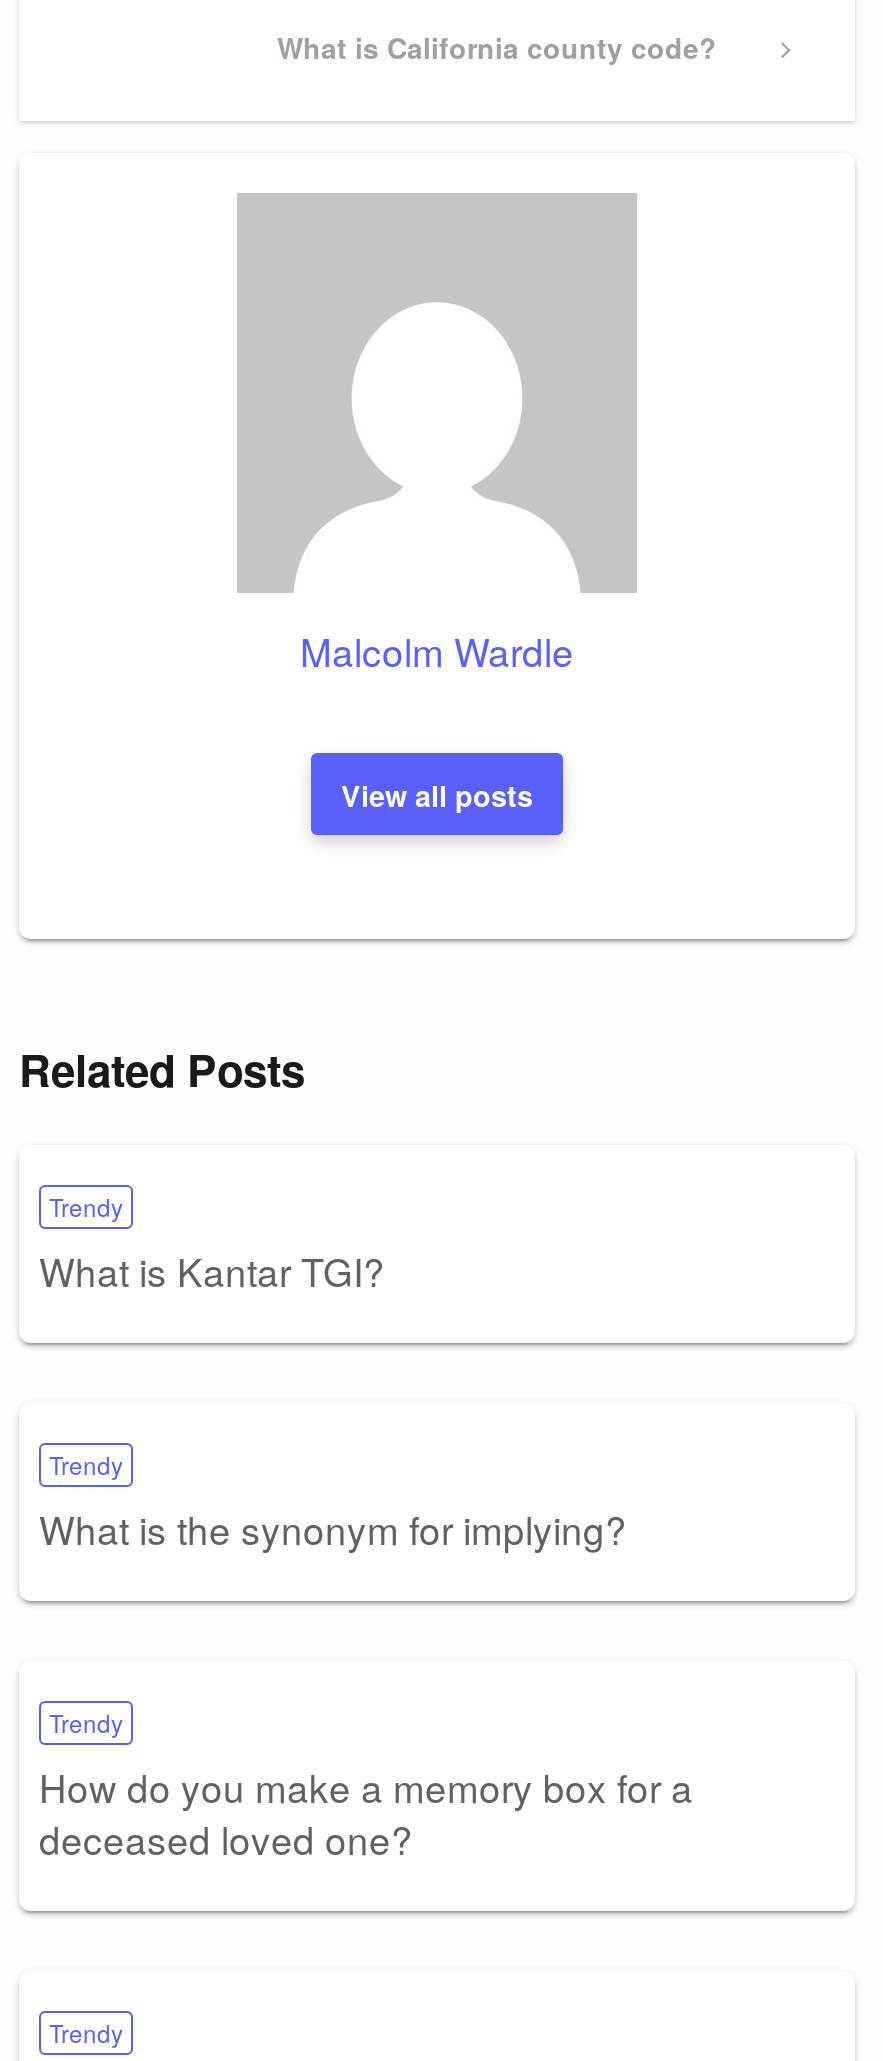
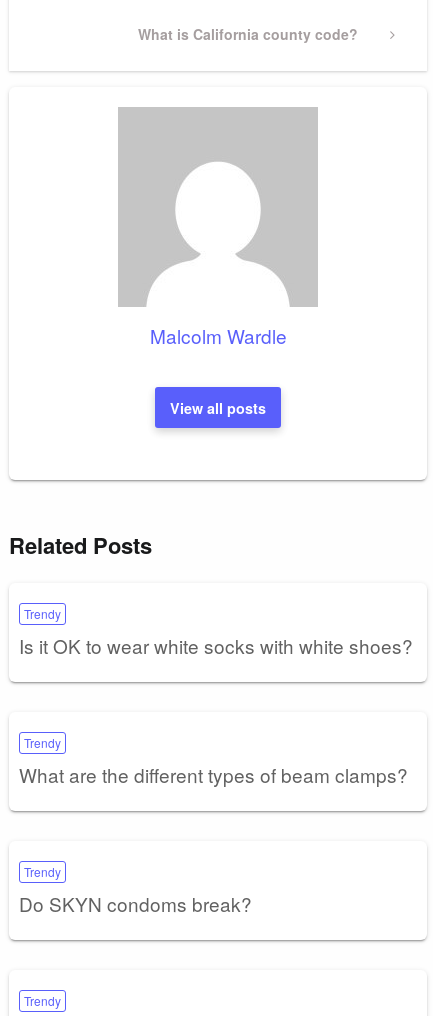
- What is Kantar TGI?
+ Is it OK to wear white socks with white shoes?

- What is the synonym for implying?
+ What are the different types of beam clamps?

- How do you make a memory box for a
- deceased loved one?
+ Do SKYN condoms break?
